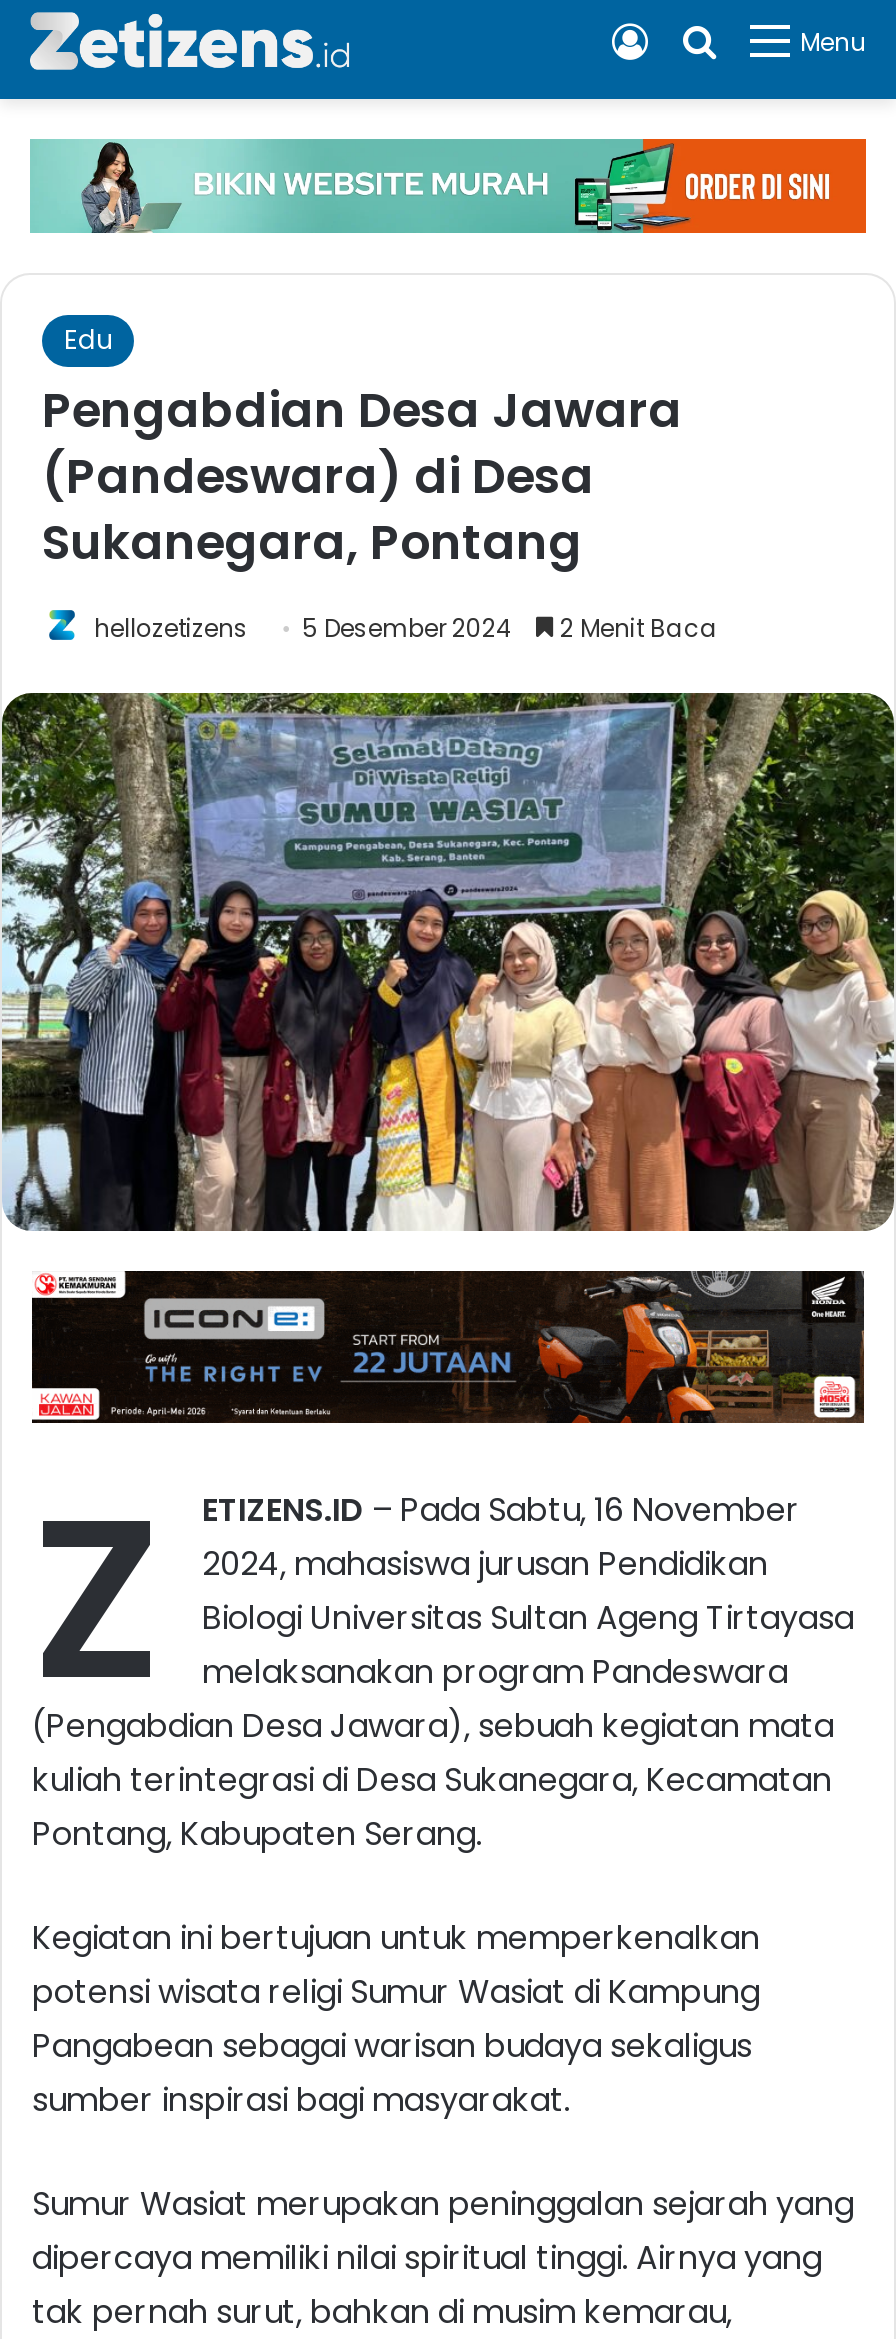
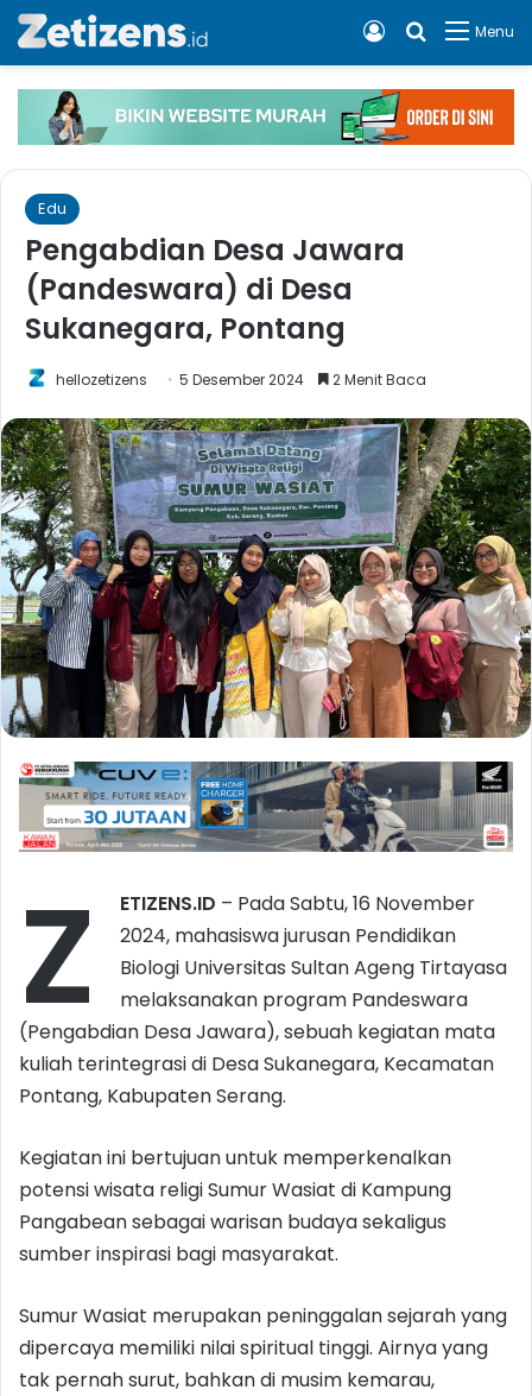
- [image]
+ [image]
